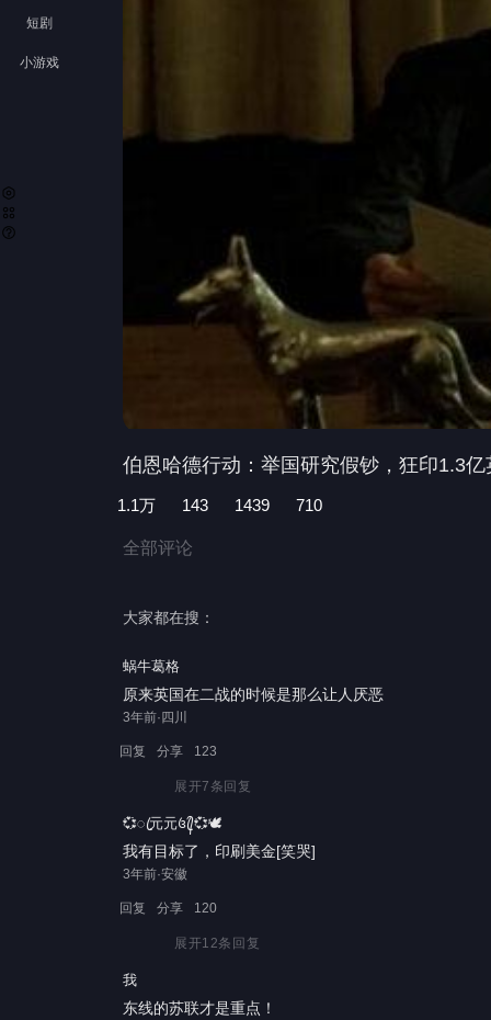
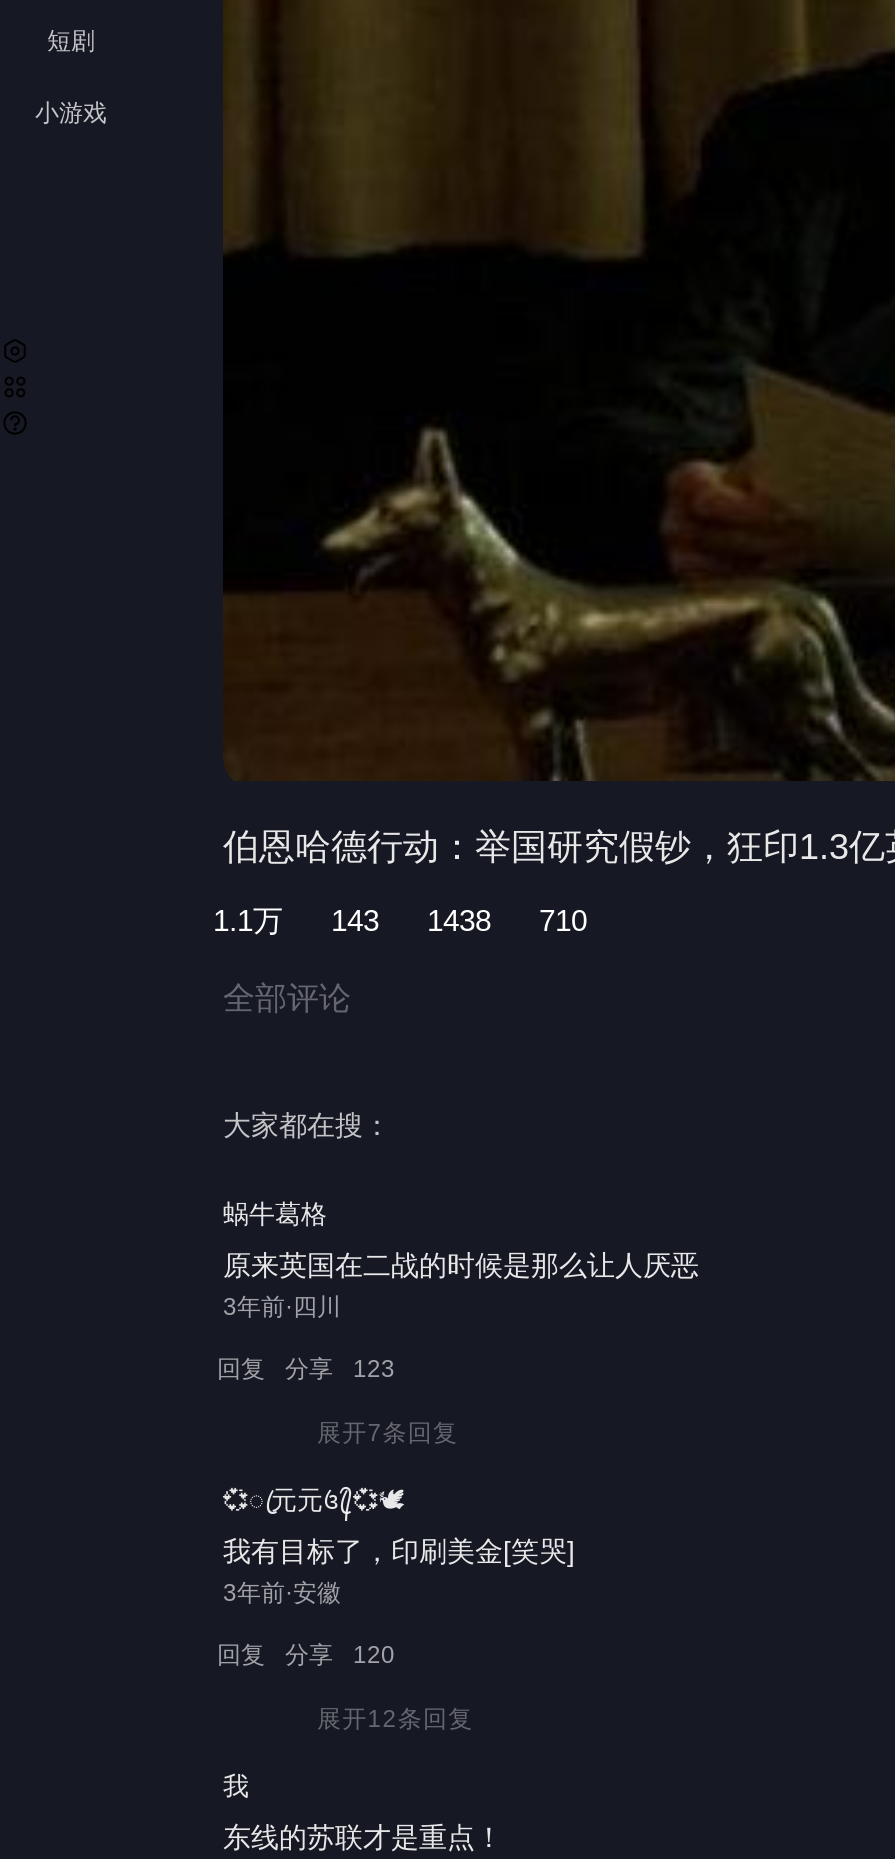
- 1.1万 143 1439 710
+ 1.1万 143 1438 710
